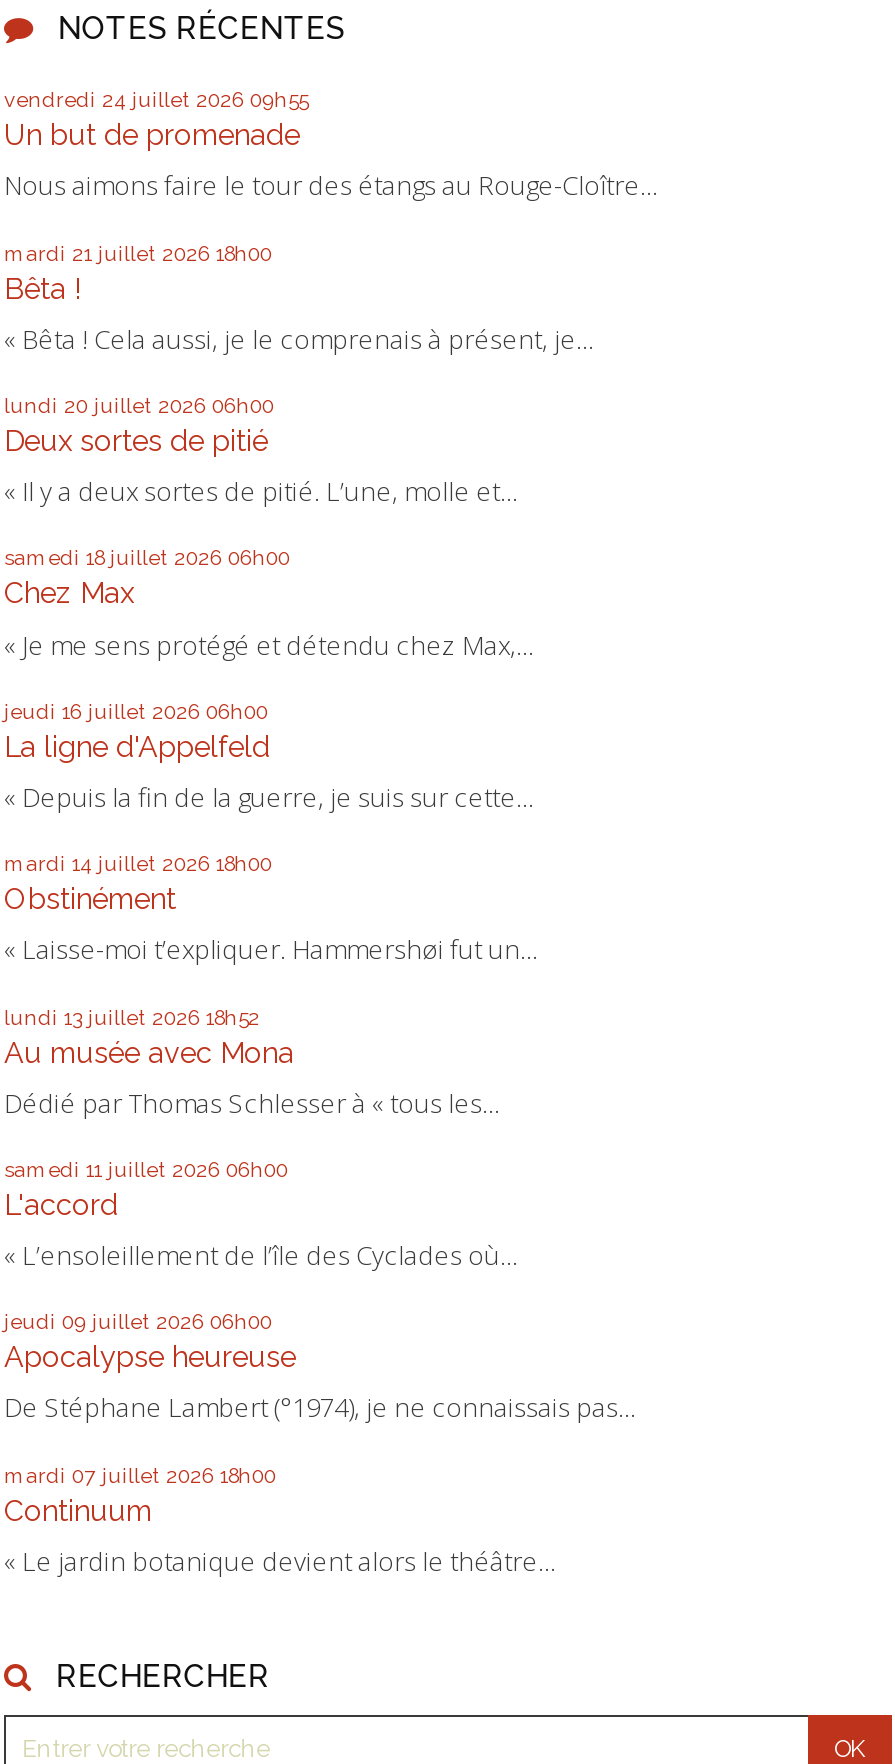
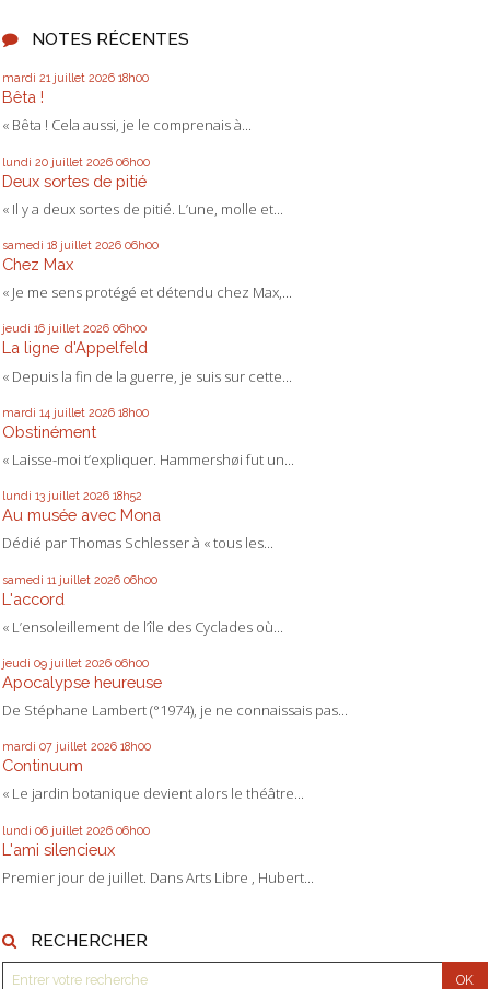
- vendredi 24 juillet 2026 09h55
- Un but de promenade
- Nous aimons faire le tour des étangs au Rouge-Cloître...

moved up: mardi 21 juillet 2026 18h00 | Bêta !

- « Bêta ! Cela aussi, je le comprenais à présent, je...
+ « Bêta ! Cela aussi, je le comprenais à...

moved up: lundi 20 juillet 2026 06h00 | Deux sortes de pitié | « Il y a deux sortes de pitié. L’une, molle et... | ... | Continuum | « Le jardin botanique devient alors le théâtre...

+ lundi 06 juillet 2026 06h00
+ L'ami silencieux
+ Premier jour de juillet. Dans Arts Libre , Hubert...
